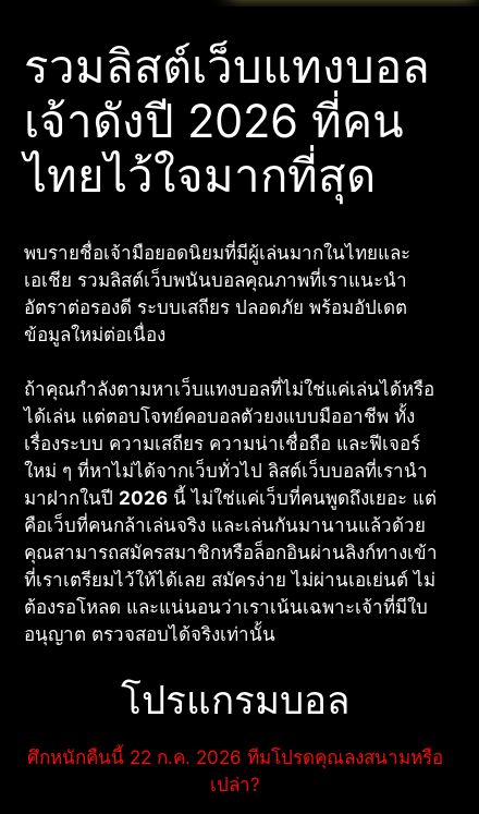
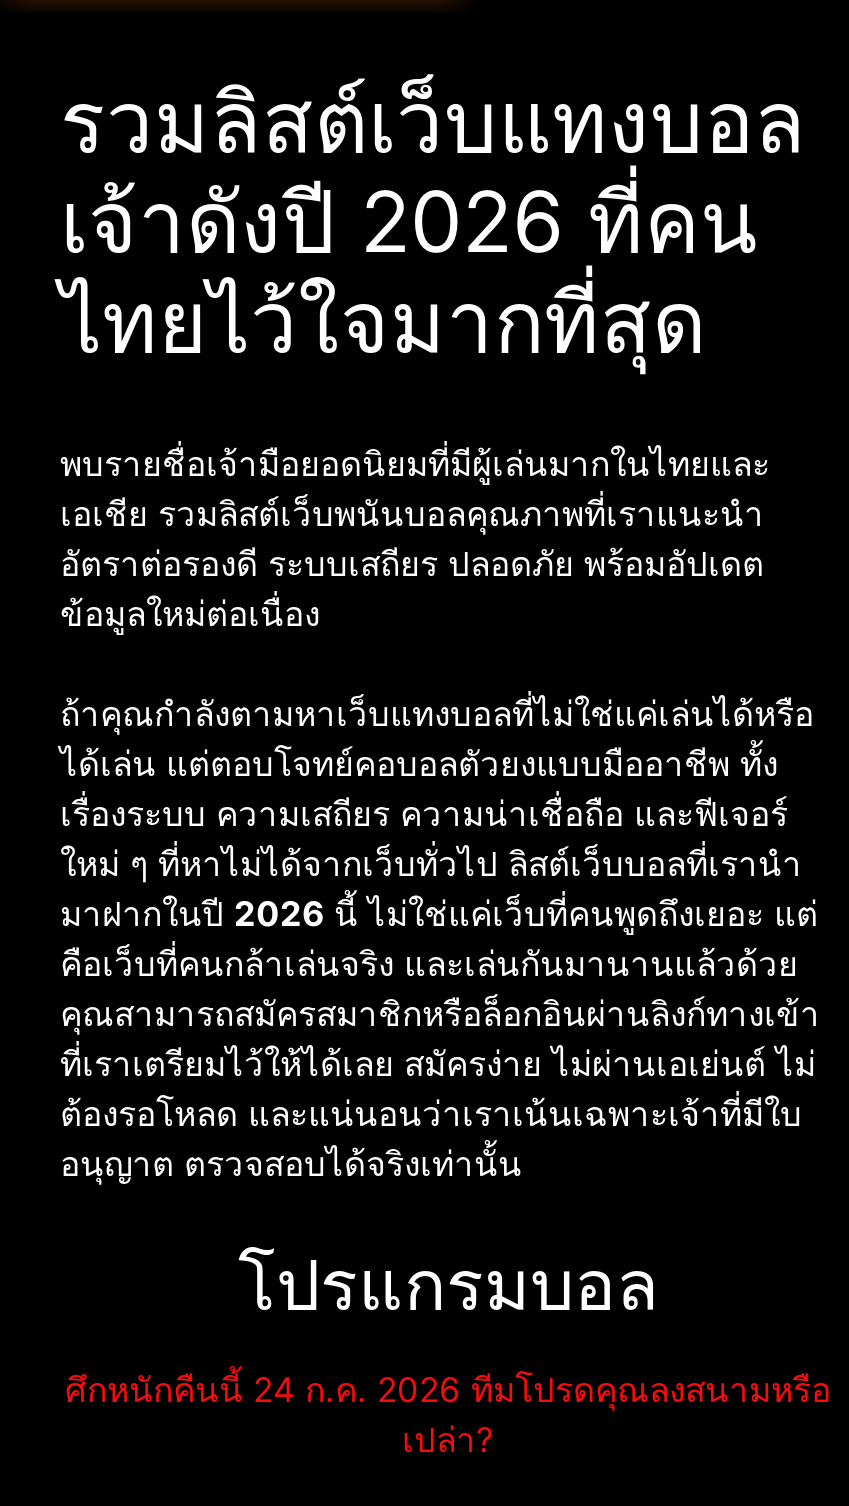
- ศึกหนักคืนนี้ 22 ก.ค. 2026 ทีมโปรดคุณลงสนามหรือ
+ ศึกหนักคืนนี้ 24 ก.ค. 2026 ทีมโปรดคุณลงสนามหรือ
